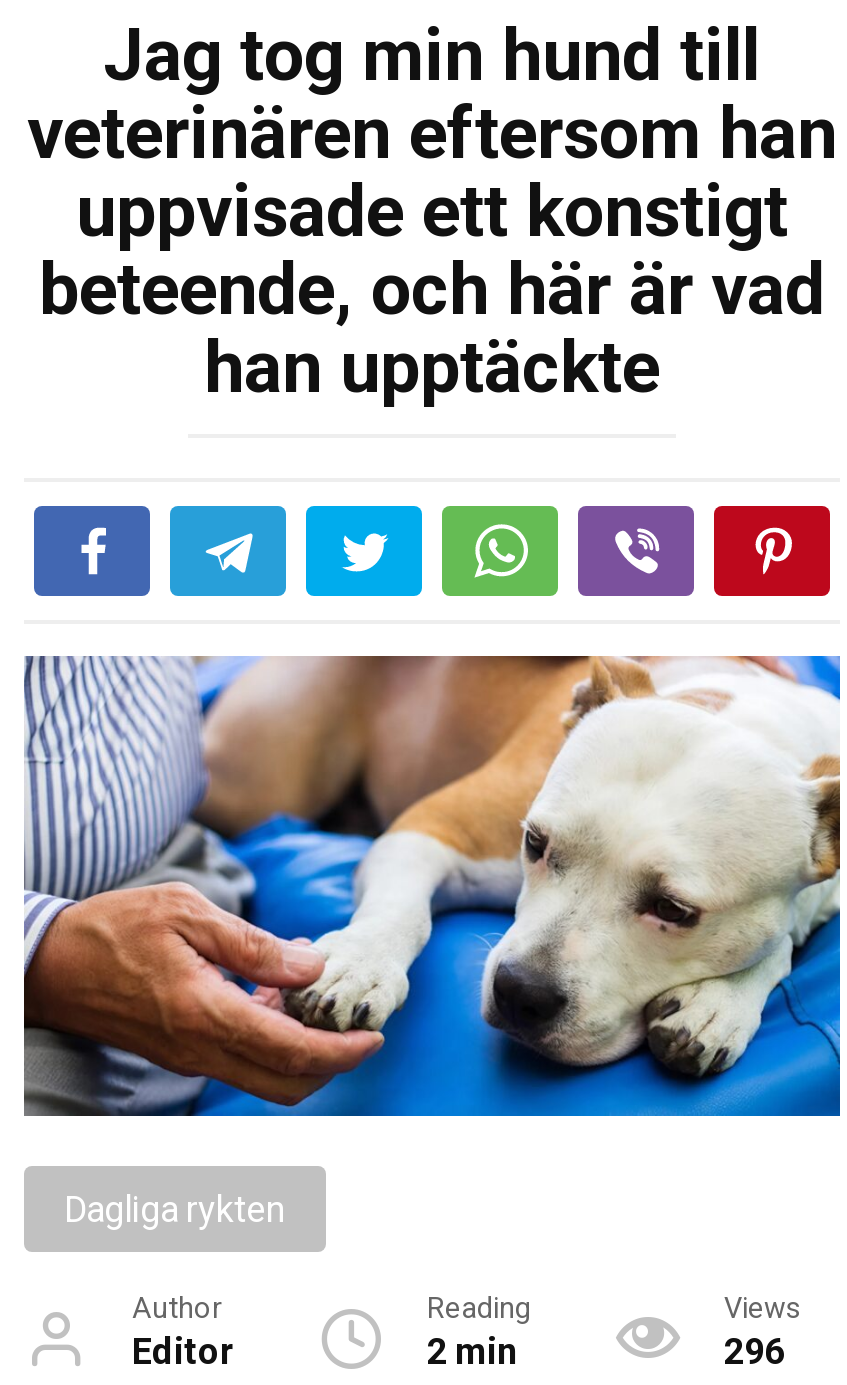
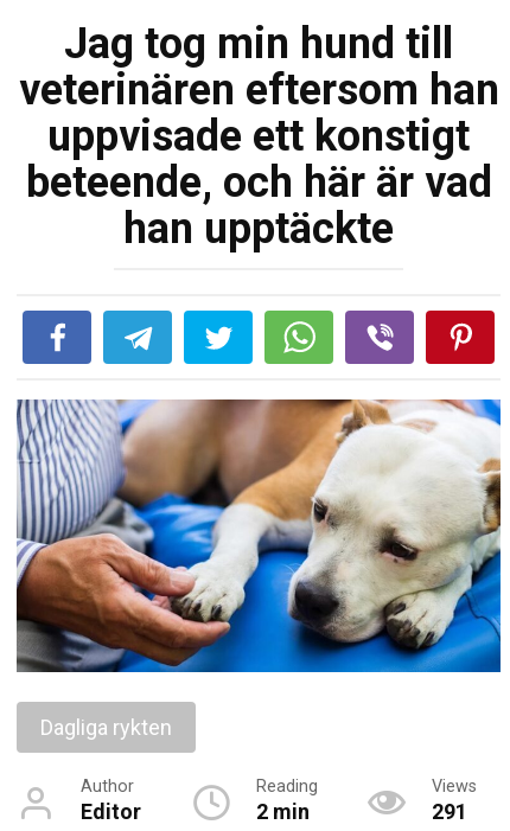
- 296
+ 291
